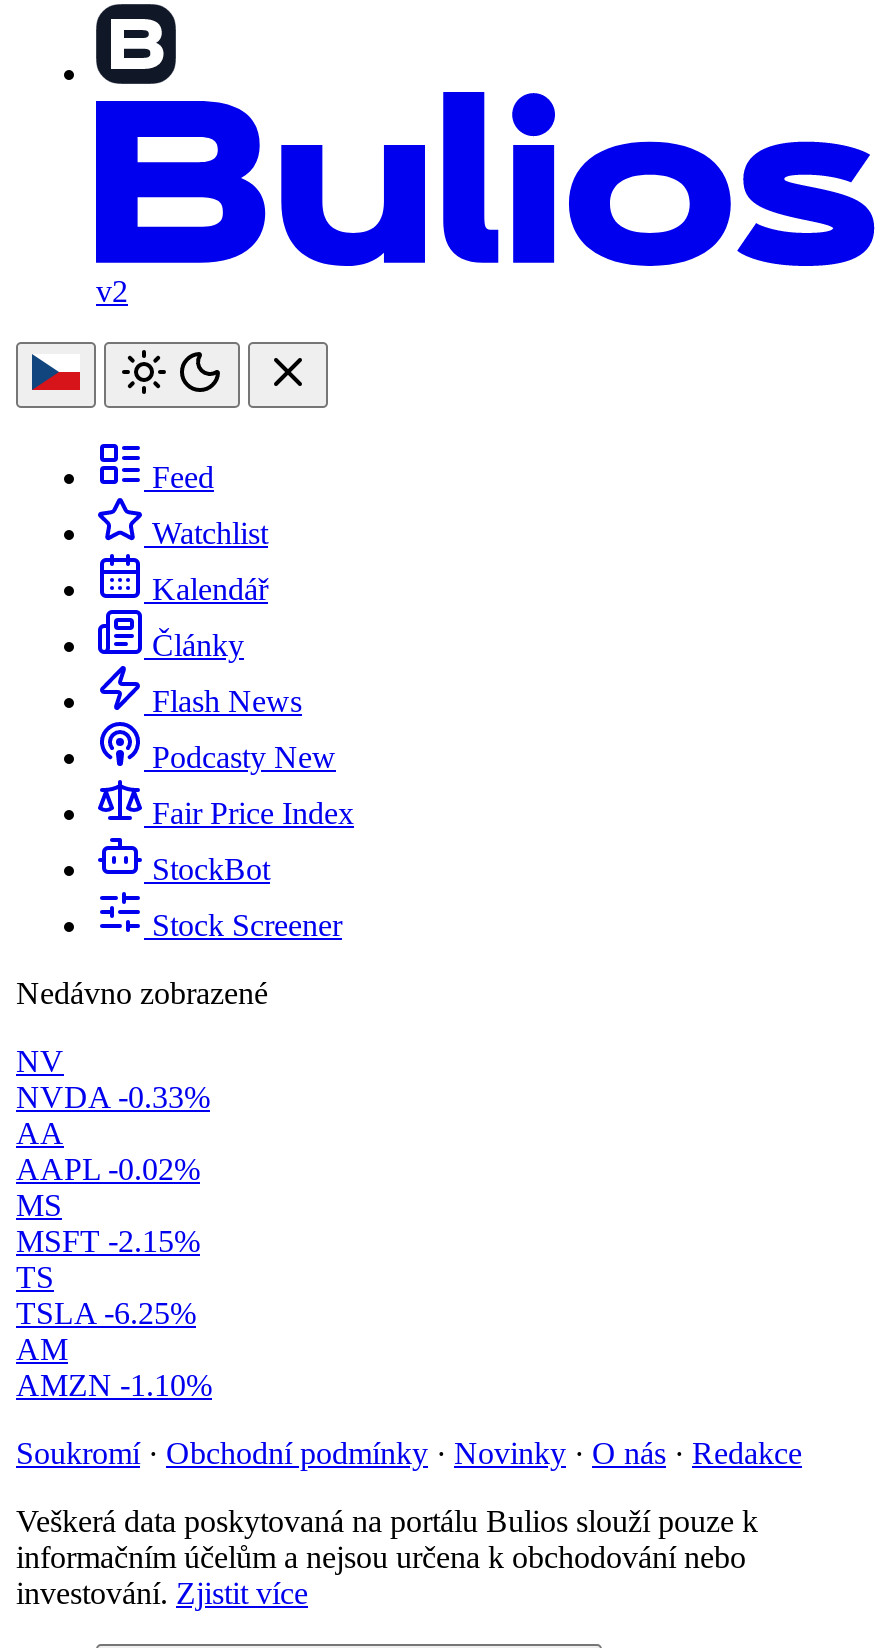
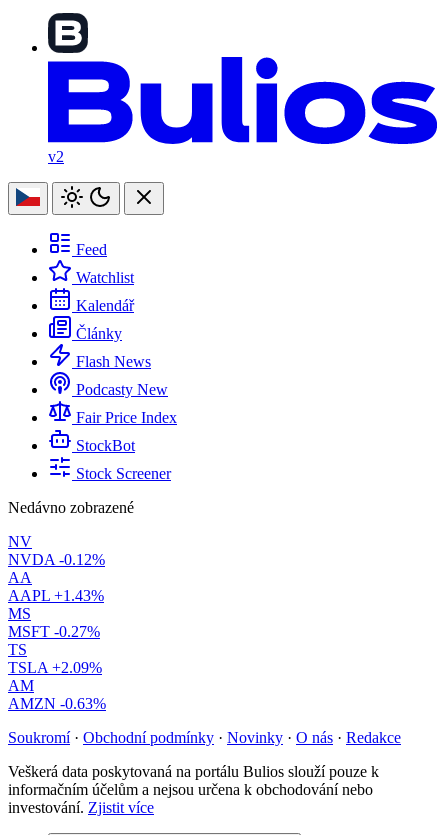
- NVDA -0.33%
+ NVDA -0.12%

- AAPL -0.02%
+ AAPL +1.43%

- MSFT -2.15%
+ MSFT -0.27%

- TSLA -6.25%
+ TSLA +2.09%

- AMZN -1.10%
+ AMZN -0.63%
